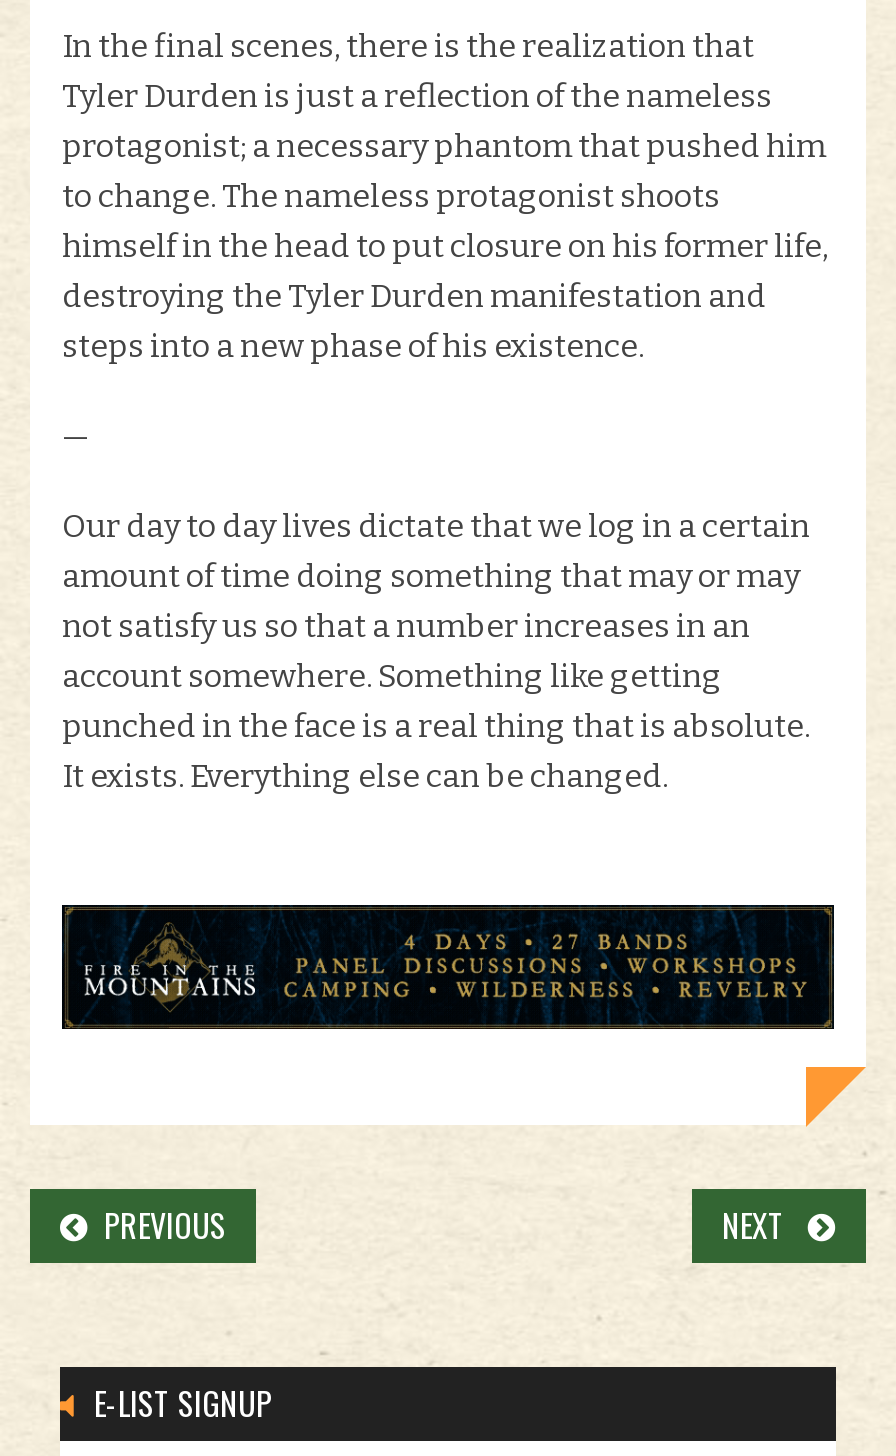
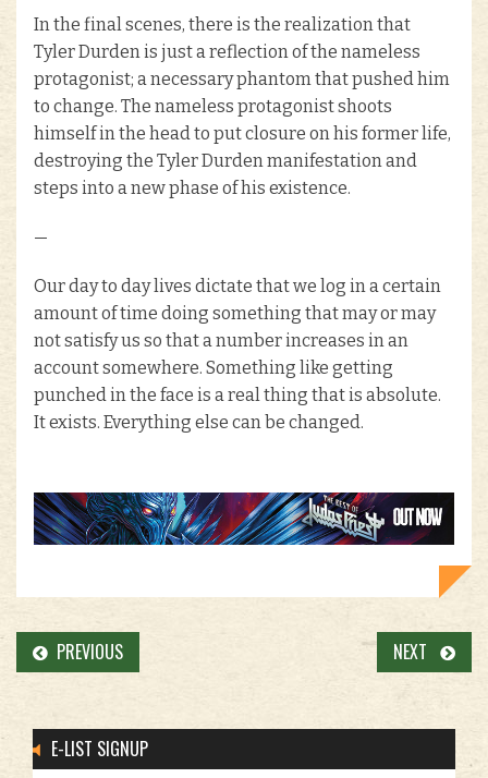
- [image]
+ [image]
